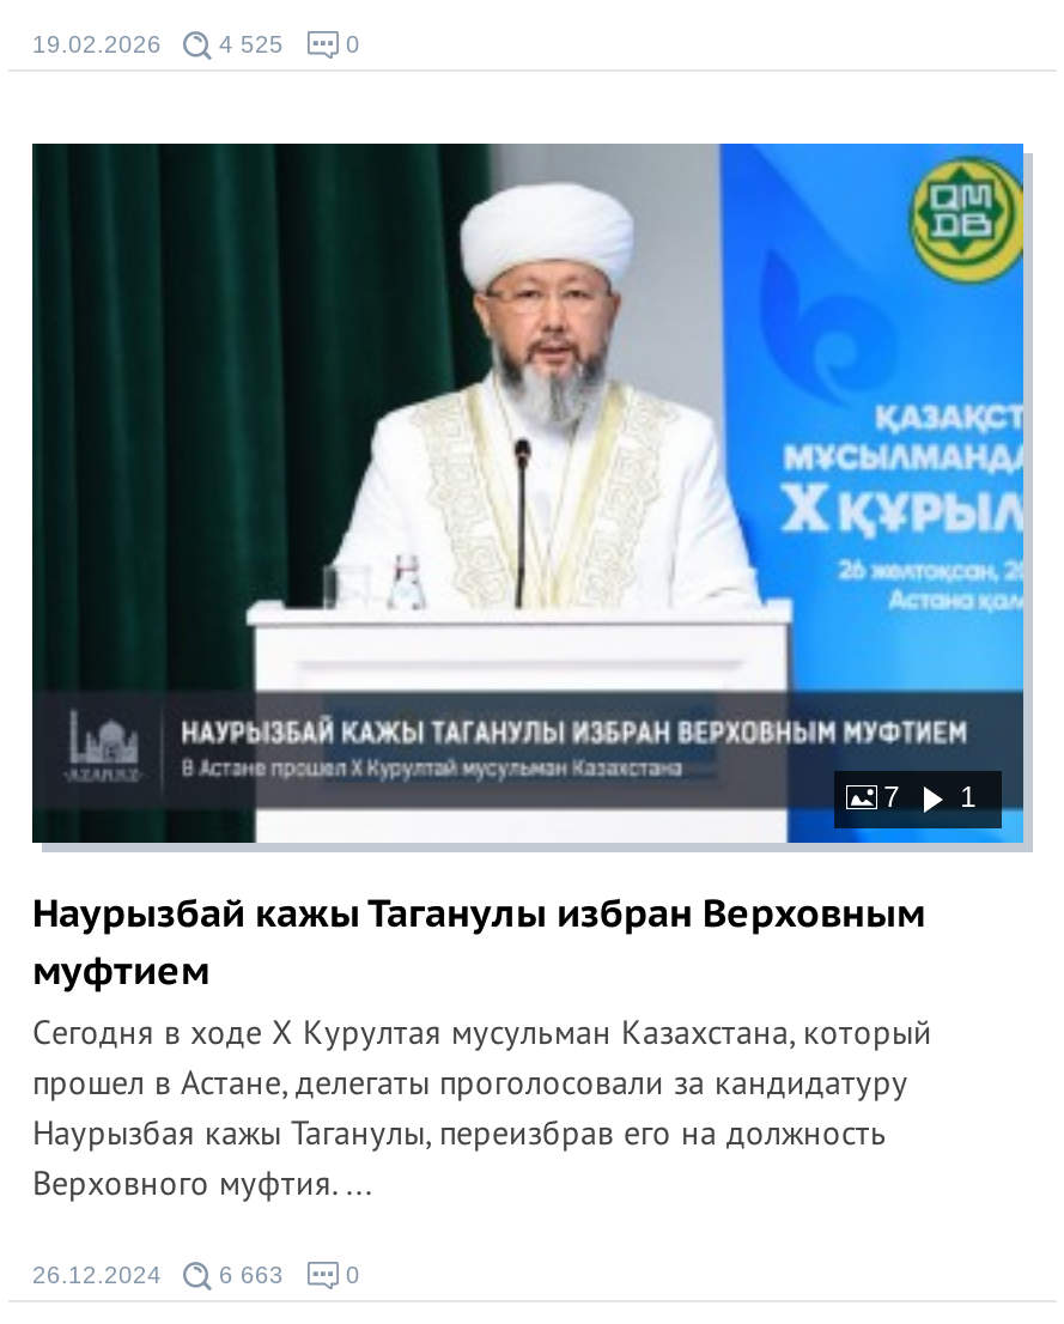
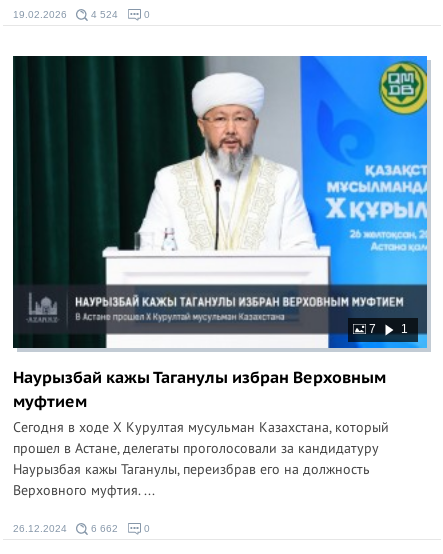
- 19.02.2026 4 525
+ 19.02.2026 4 524

- 26.12.2024 6 663
+ 26.12.2024 6 662
